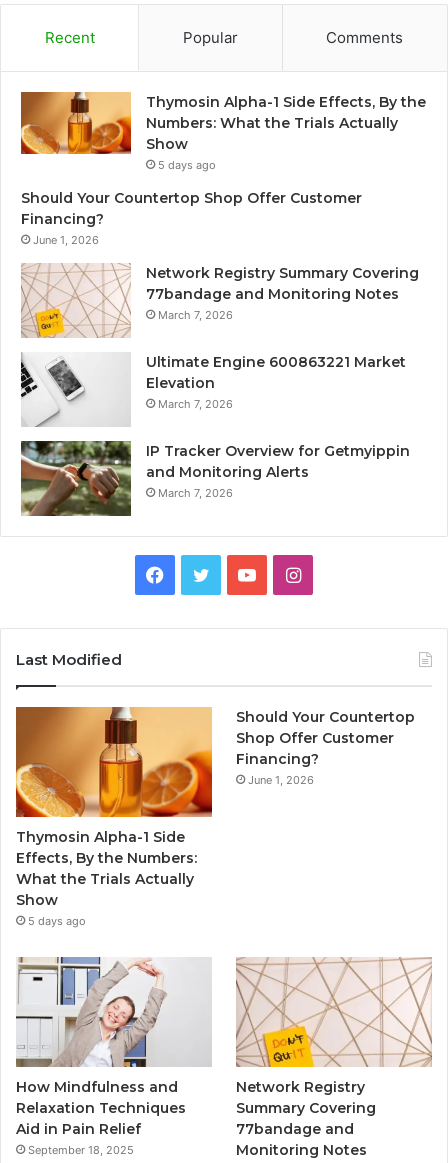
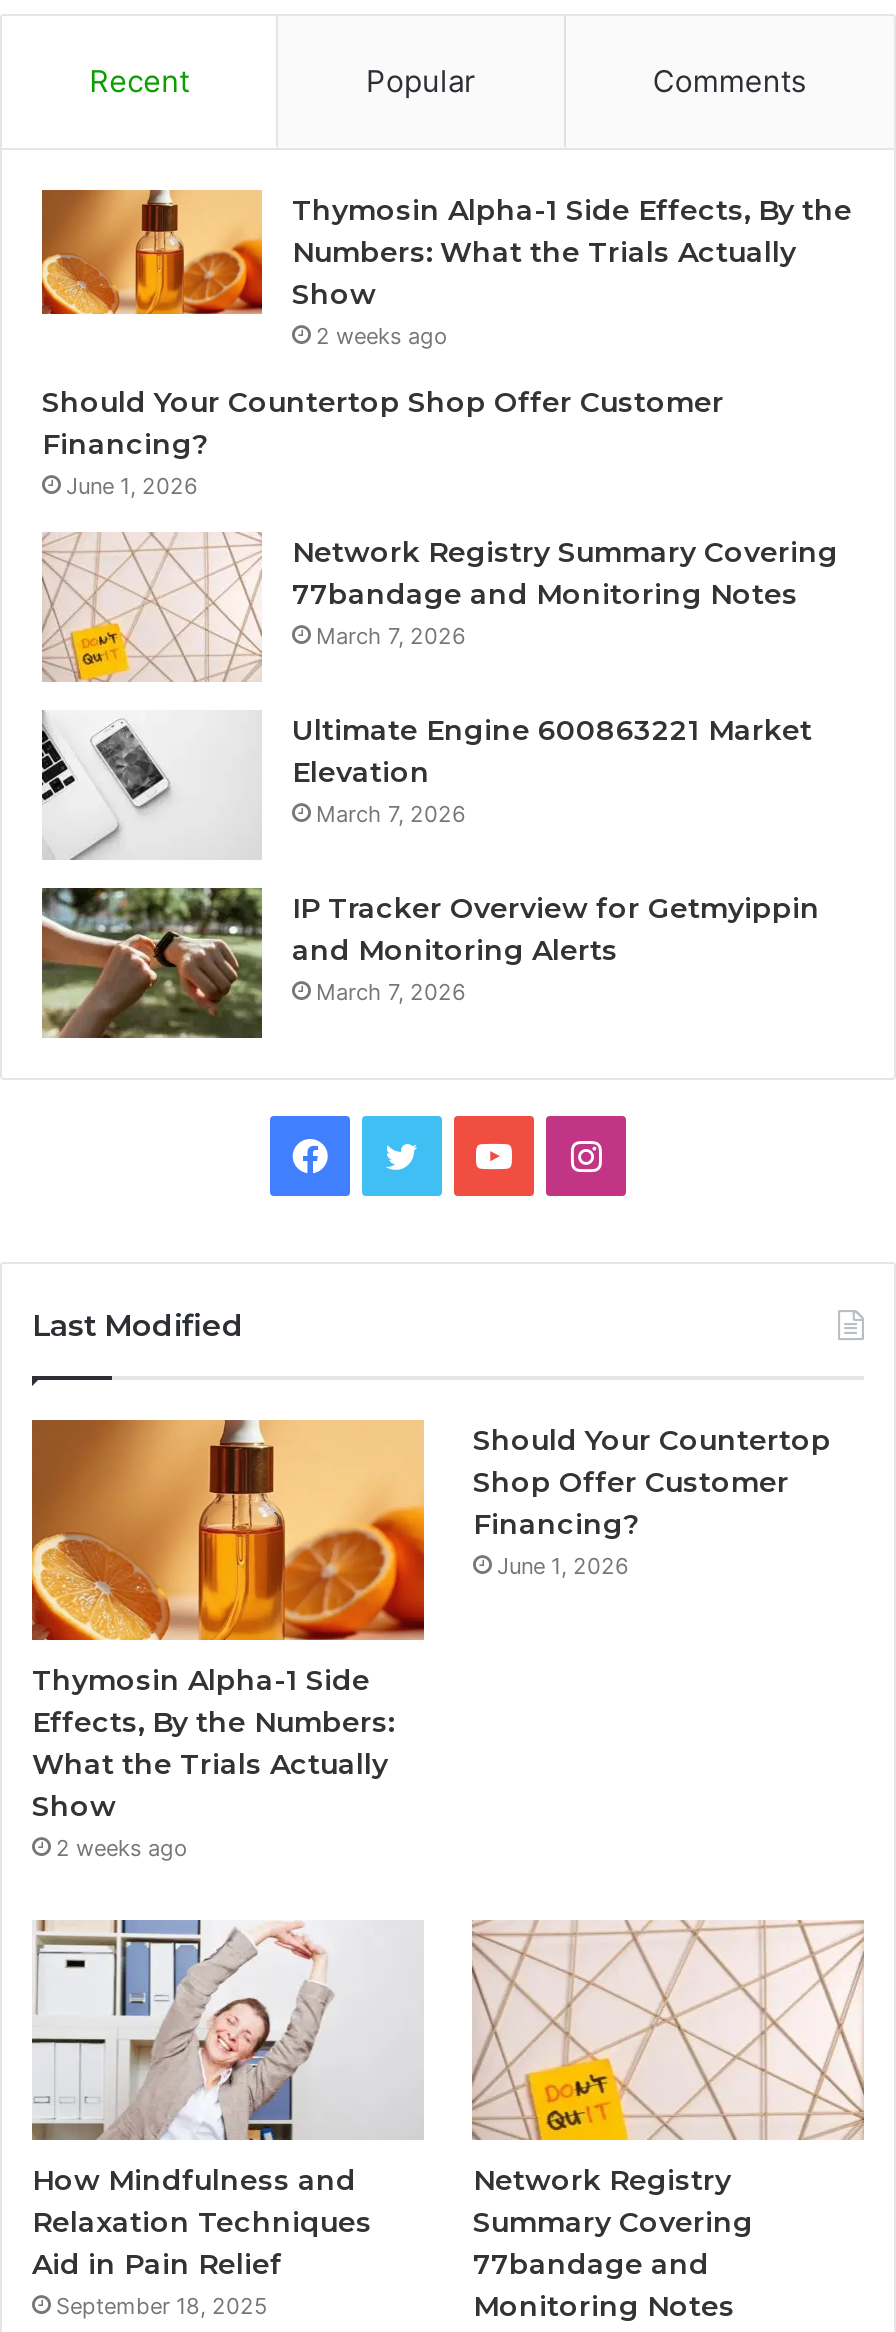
- 5 days ago
+ 2 weeks ago

- 5 days ago
+ 2 weeks ago
